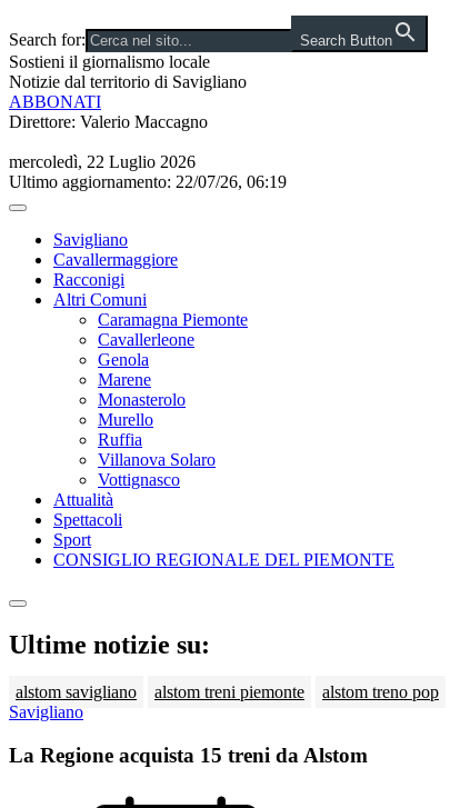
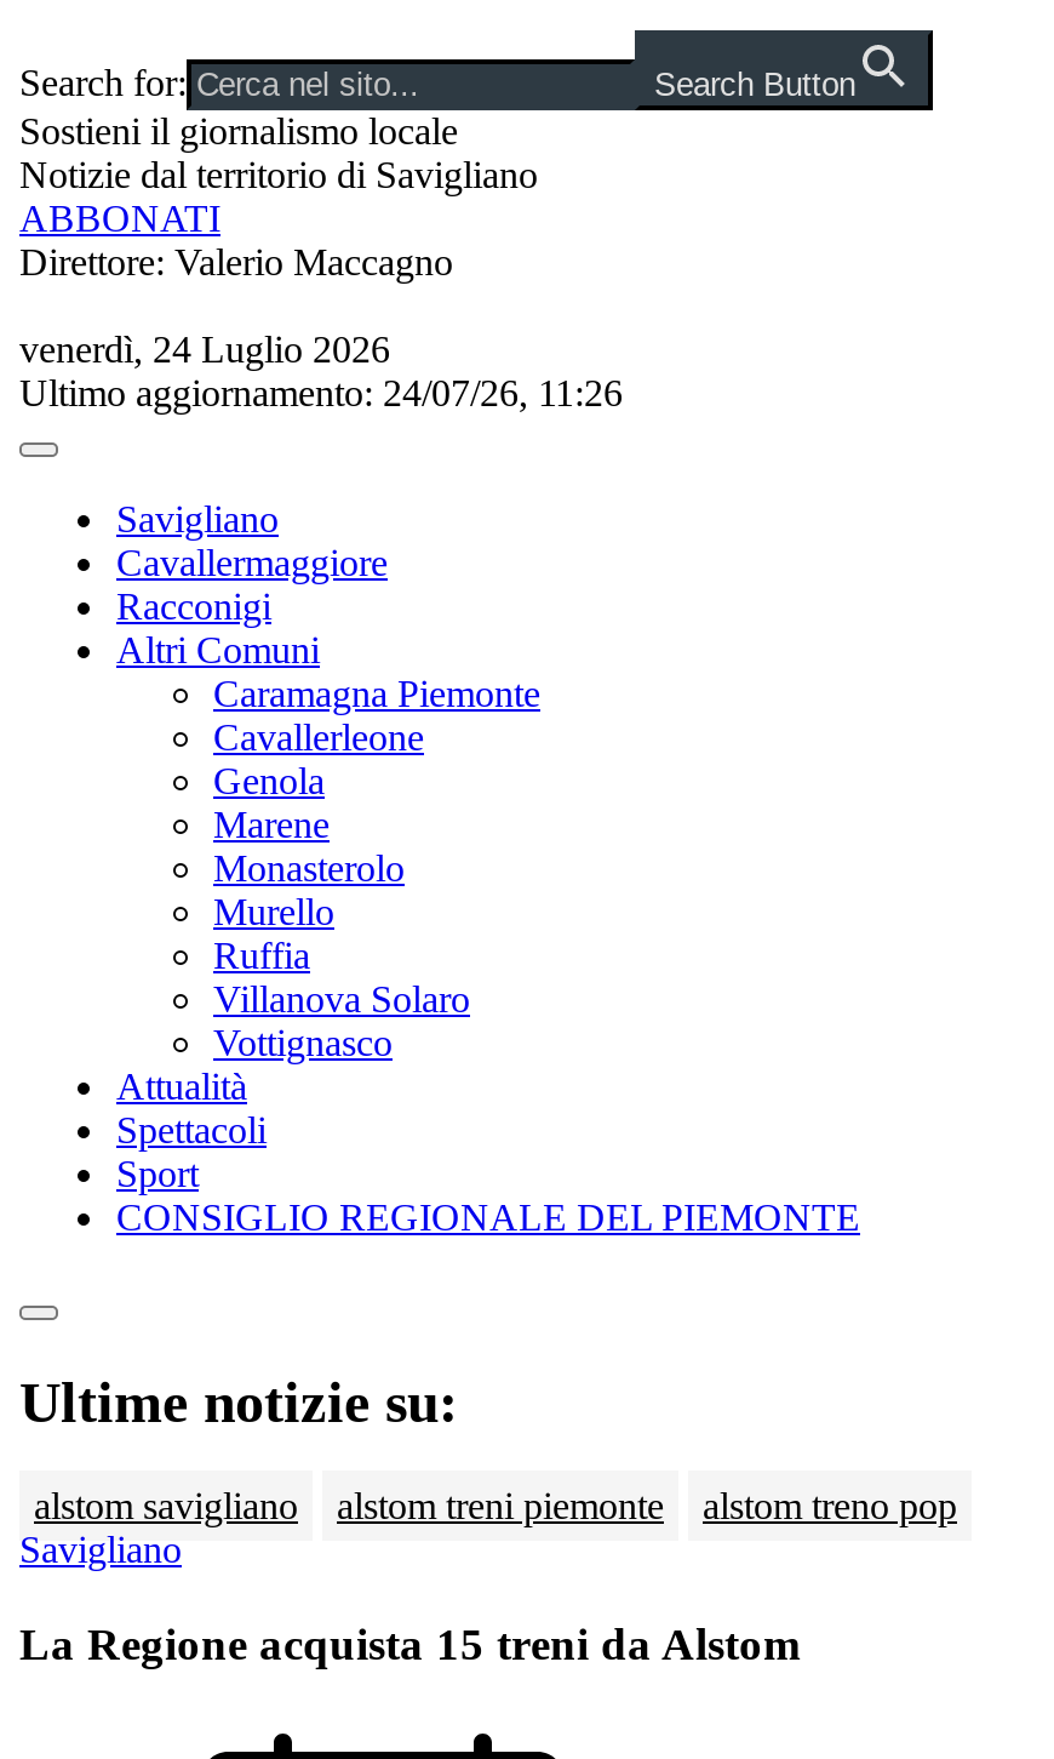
- mercoledì, 22 Luglio 2026
+ venerdì, 24 Luglio 2026

- Ultimo aggiornamento: 22/07/26, 06:19
+ Ultimo aggiornamento: 24/07/26, 11:26
